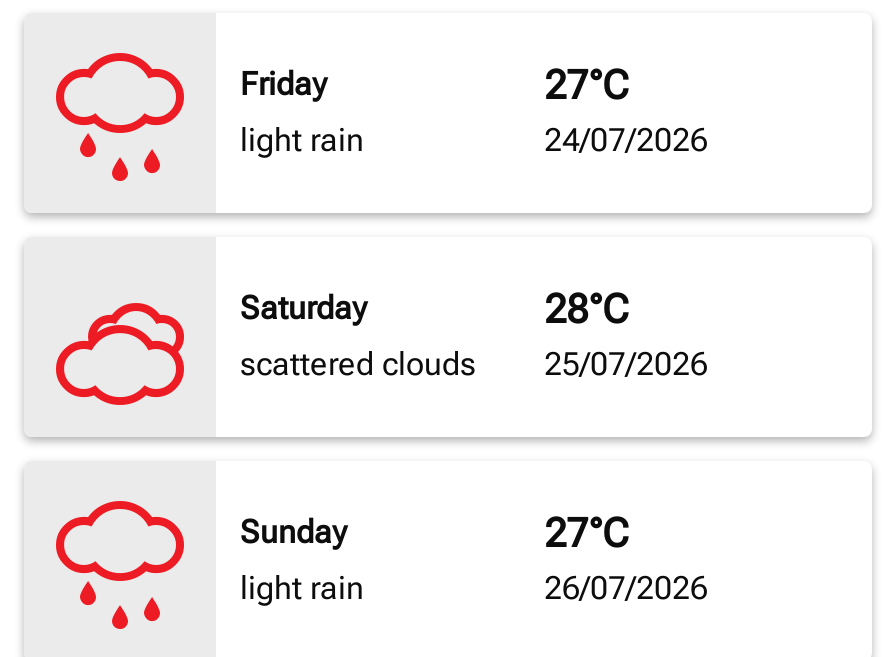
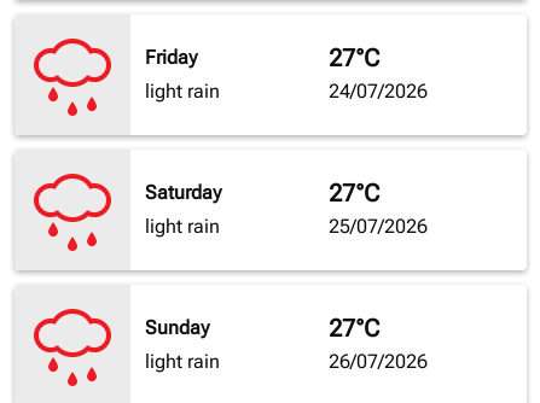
- [image]
- scattered clouds
+ [image]
+ light rain

- 28°C
+ 27°C
